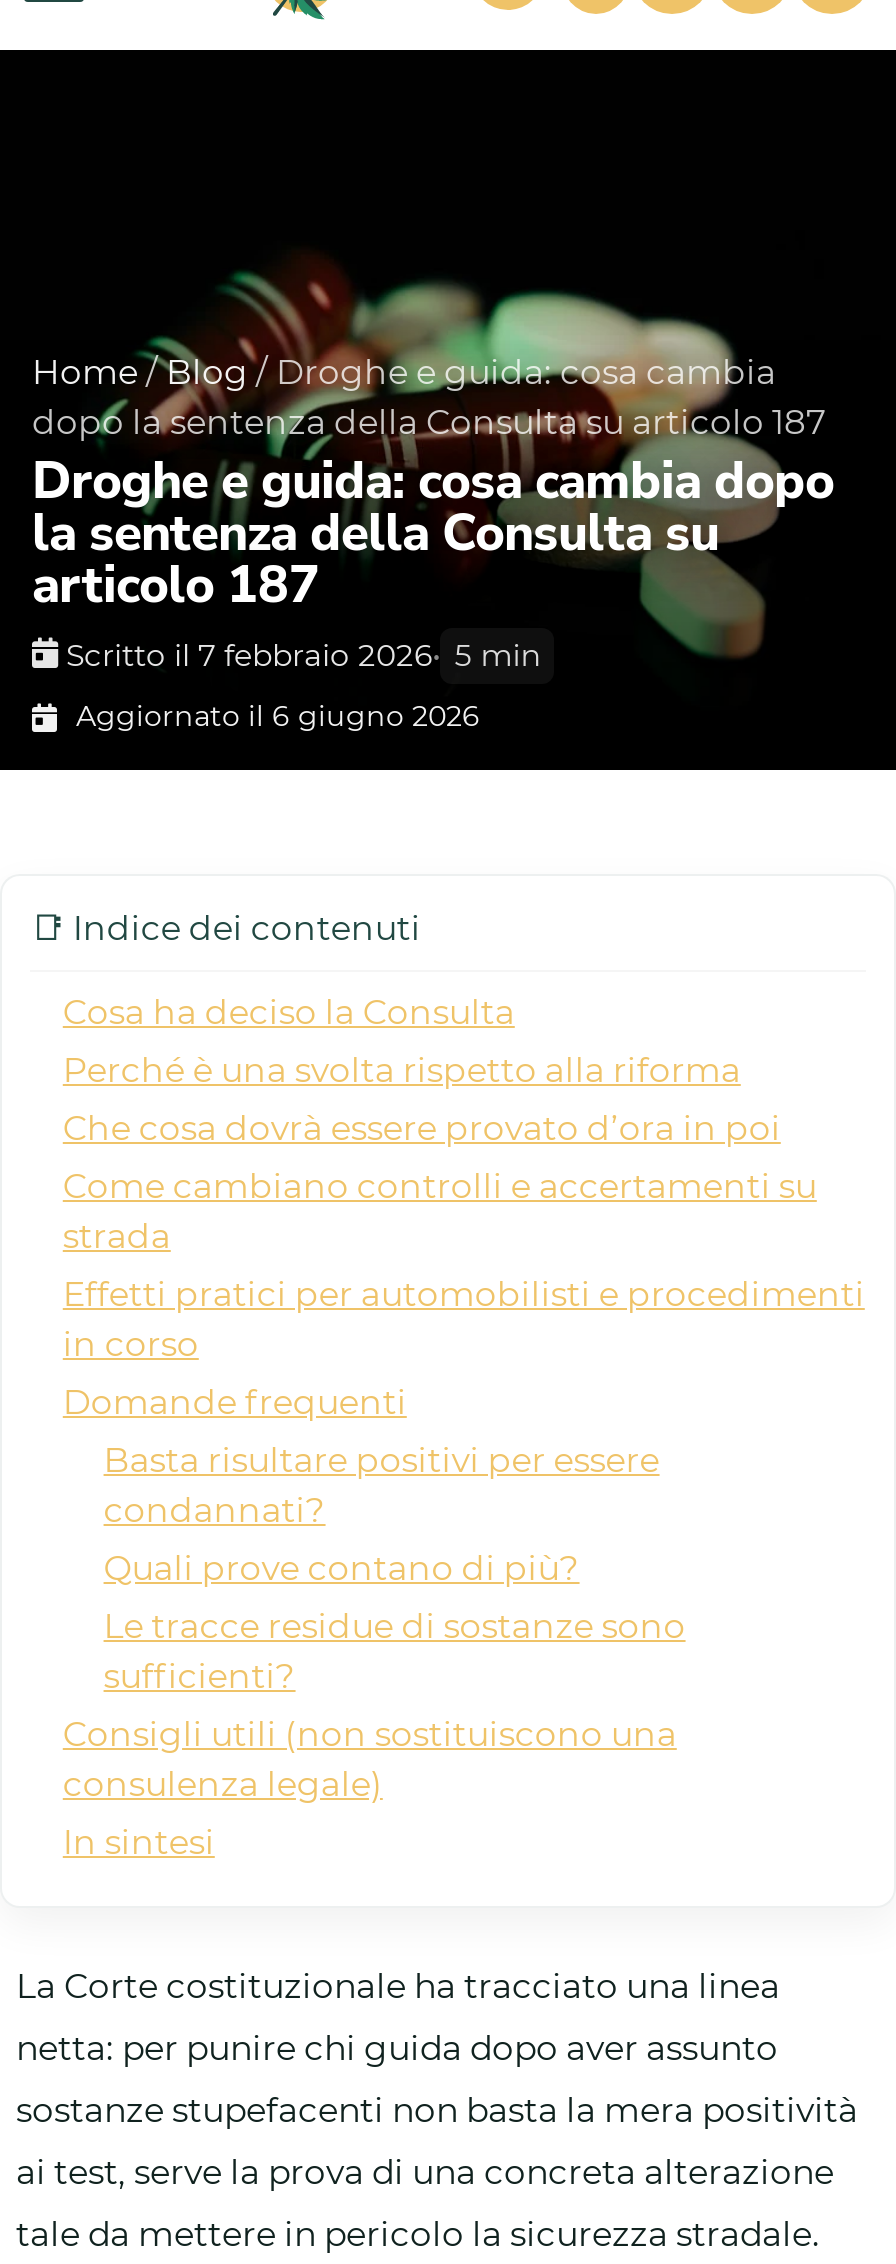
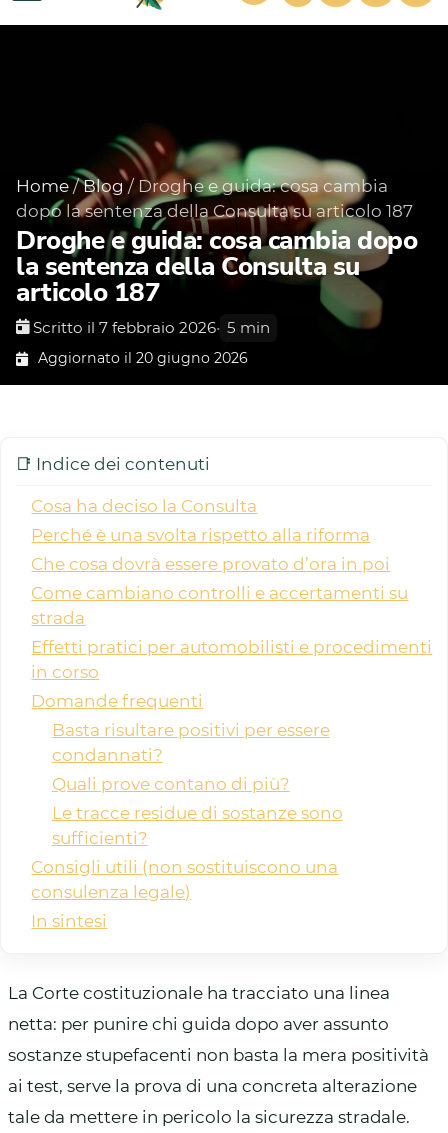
- Aggiornato il 6 giugno 2026
+ Aggiornato il 20 giugno 2026
